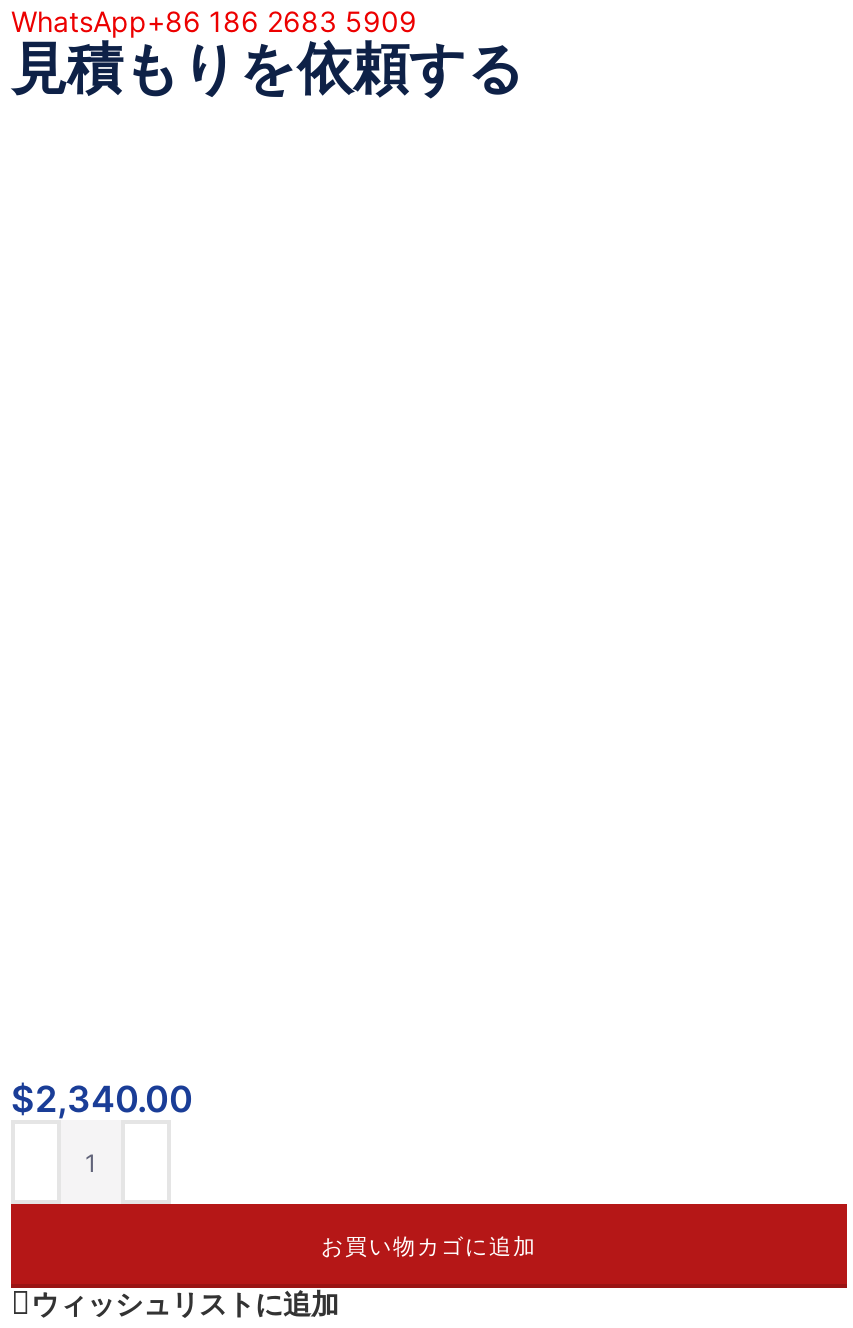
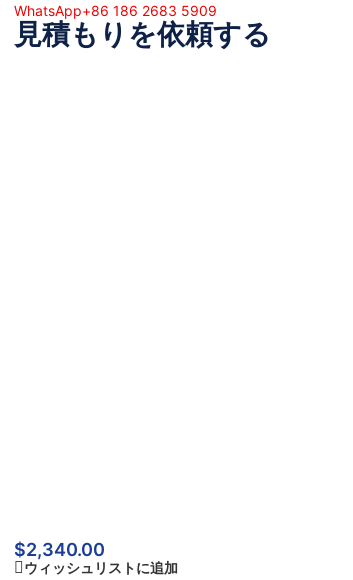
- お買い物カゴに追加
